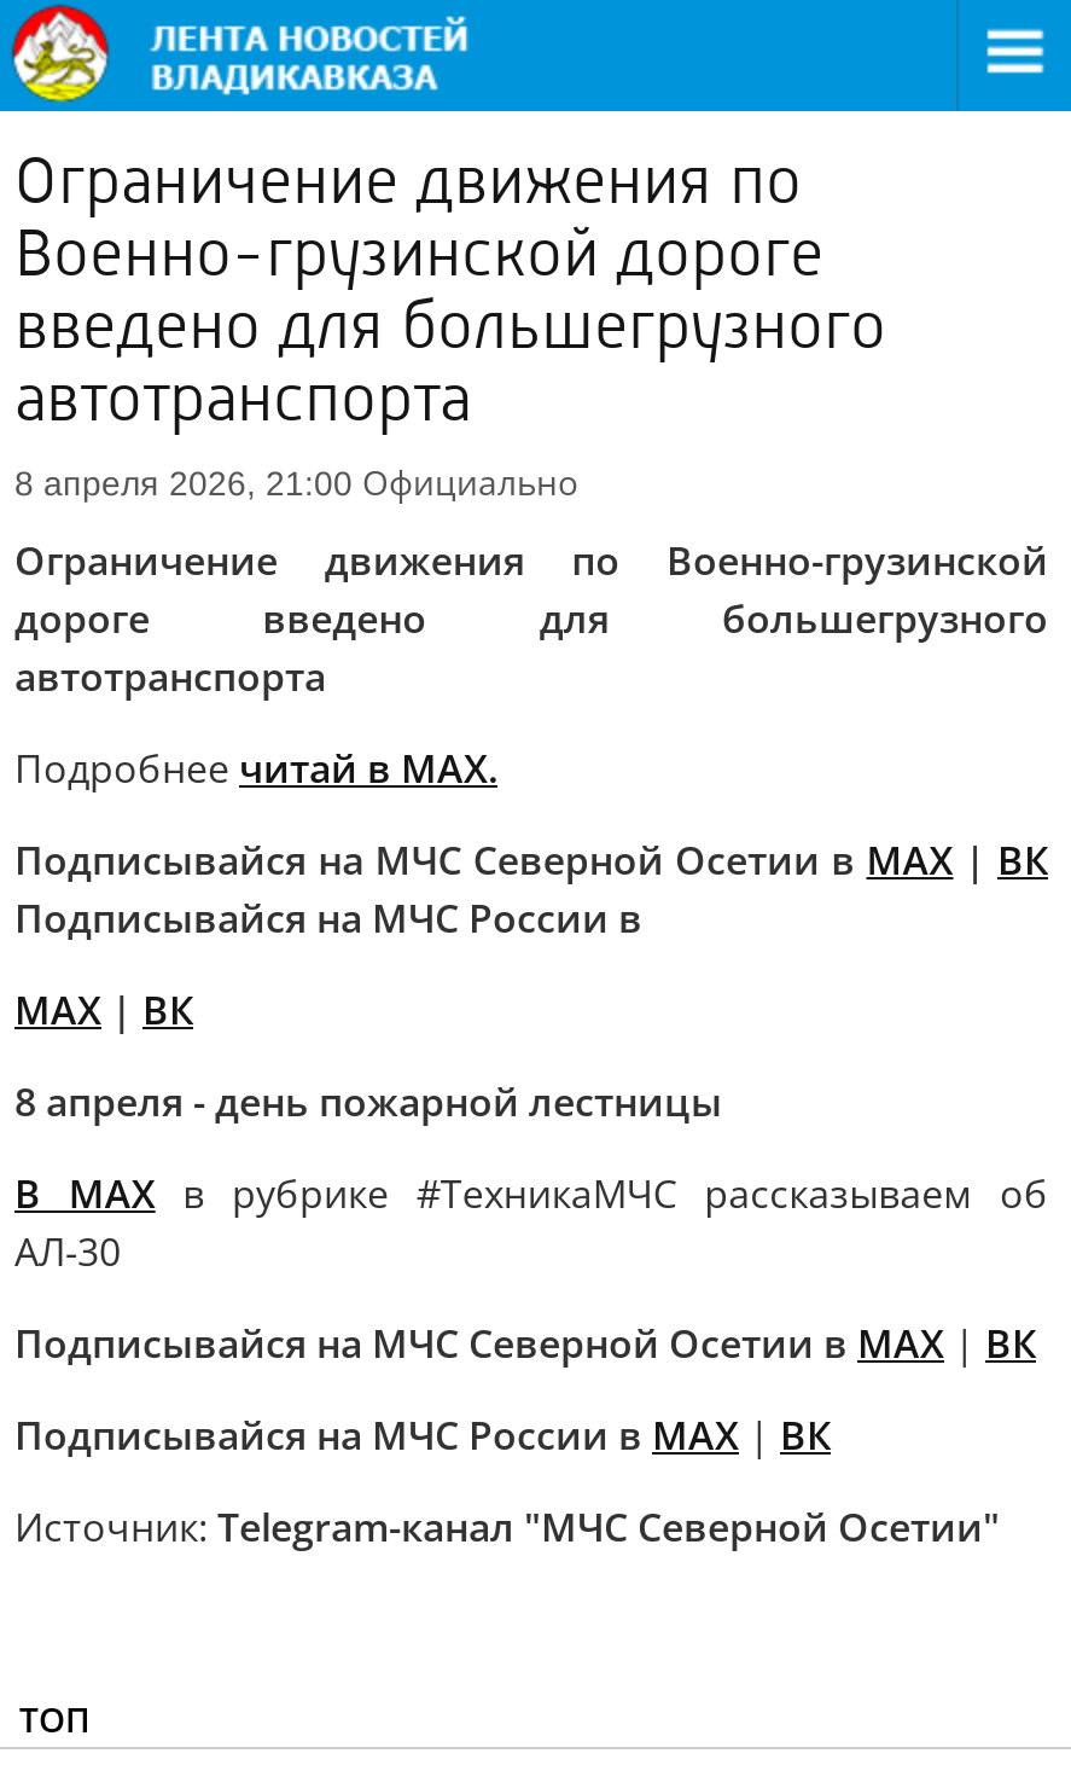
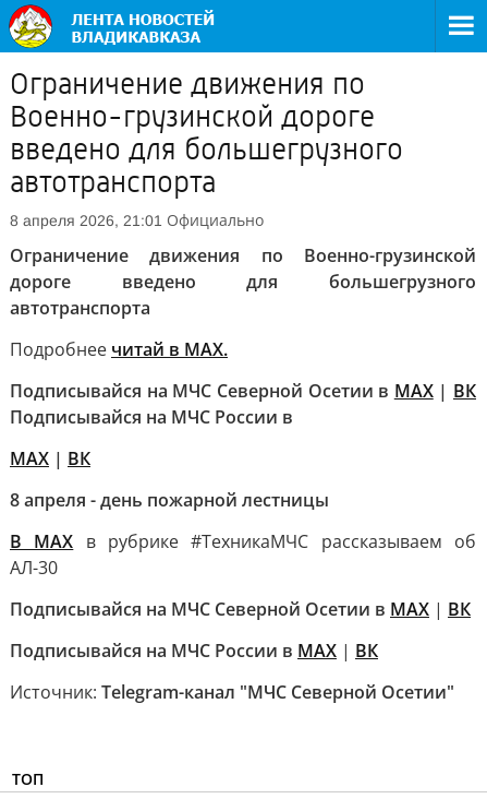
- 8 апреля 2026, 21:00 Официально
+ 8 апреля 2026, 21:01 Официально
